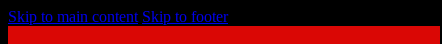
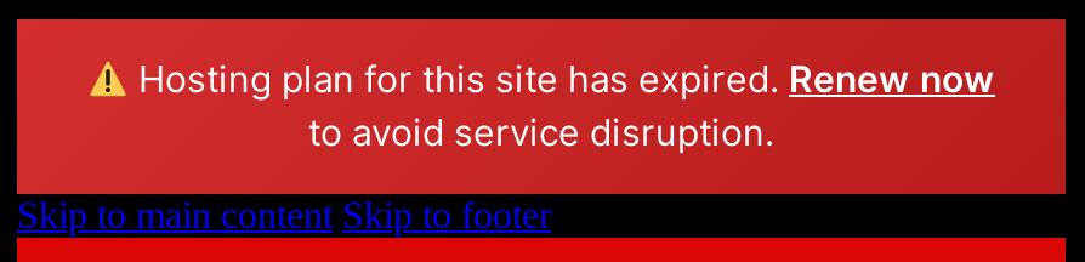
+ [image]
+ Hosting plan for this site has expired. Renew now
+ to avoid service disruption.
